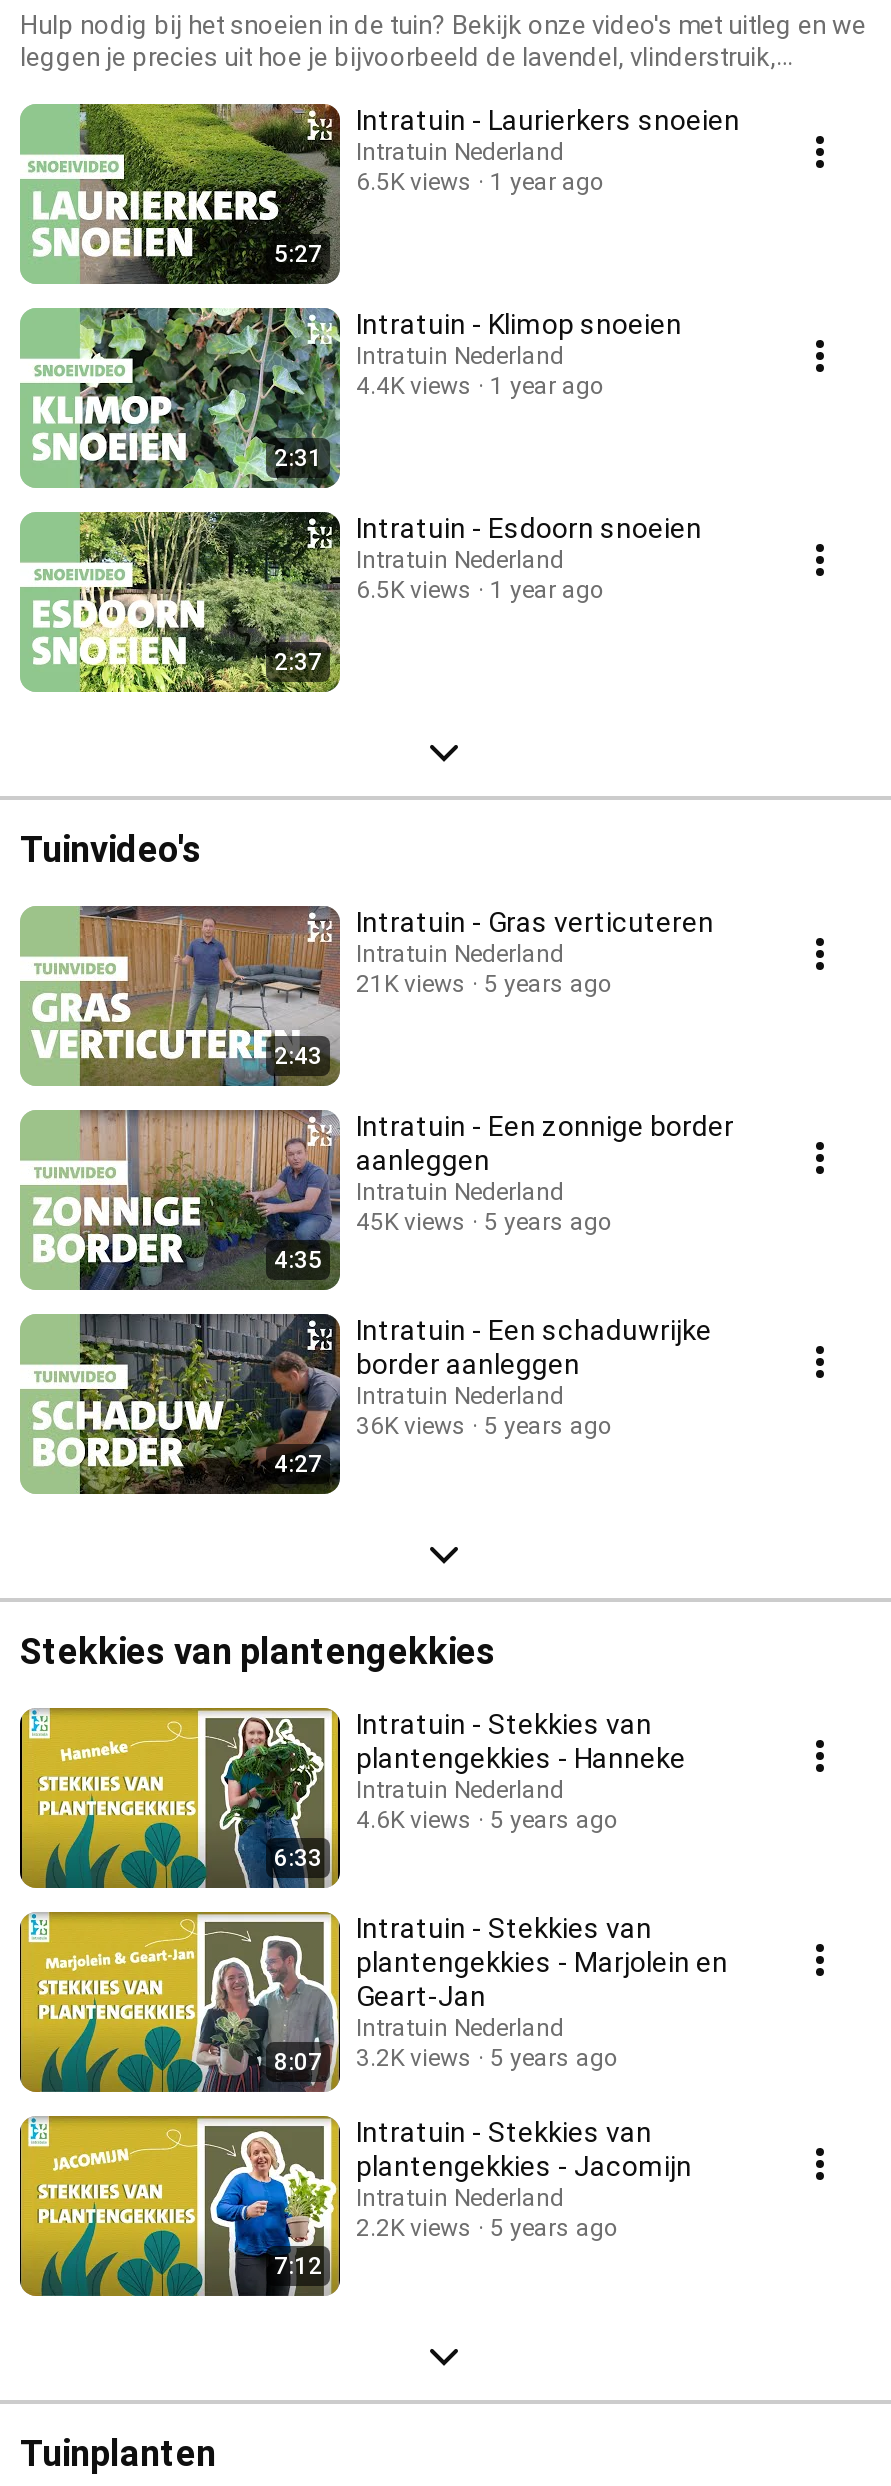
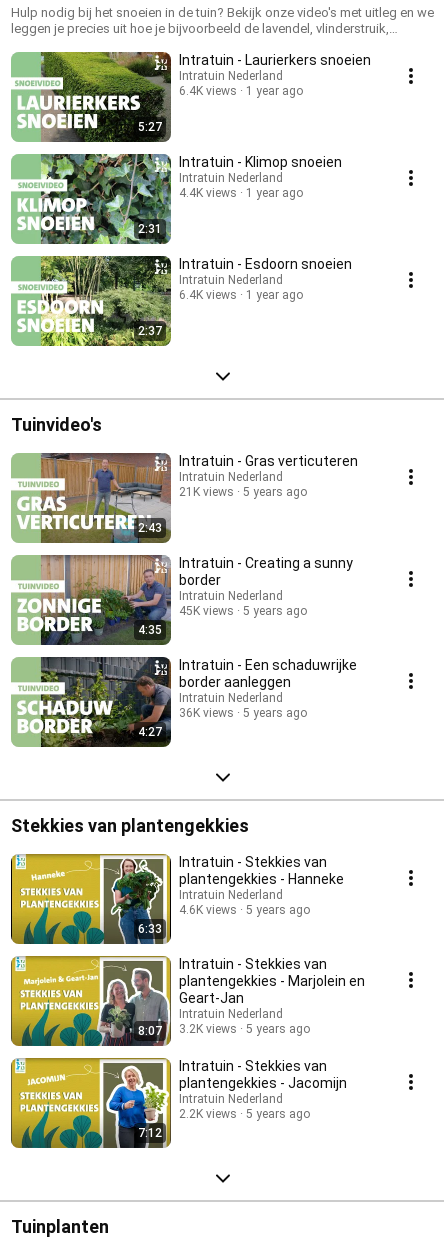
- 6.5K views 1 year ago
+ 6.4K views 1 year ago

- 6.5K views 1 year ago
+ 6.4K views 1 year ago

- Intratuin - Een zonnige border
- aanleggen
+ Intratuin - Creating a sunny
+ border
